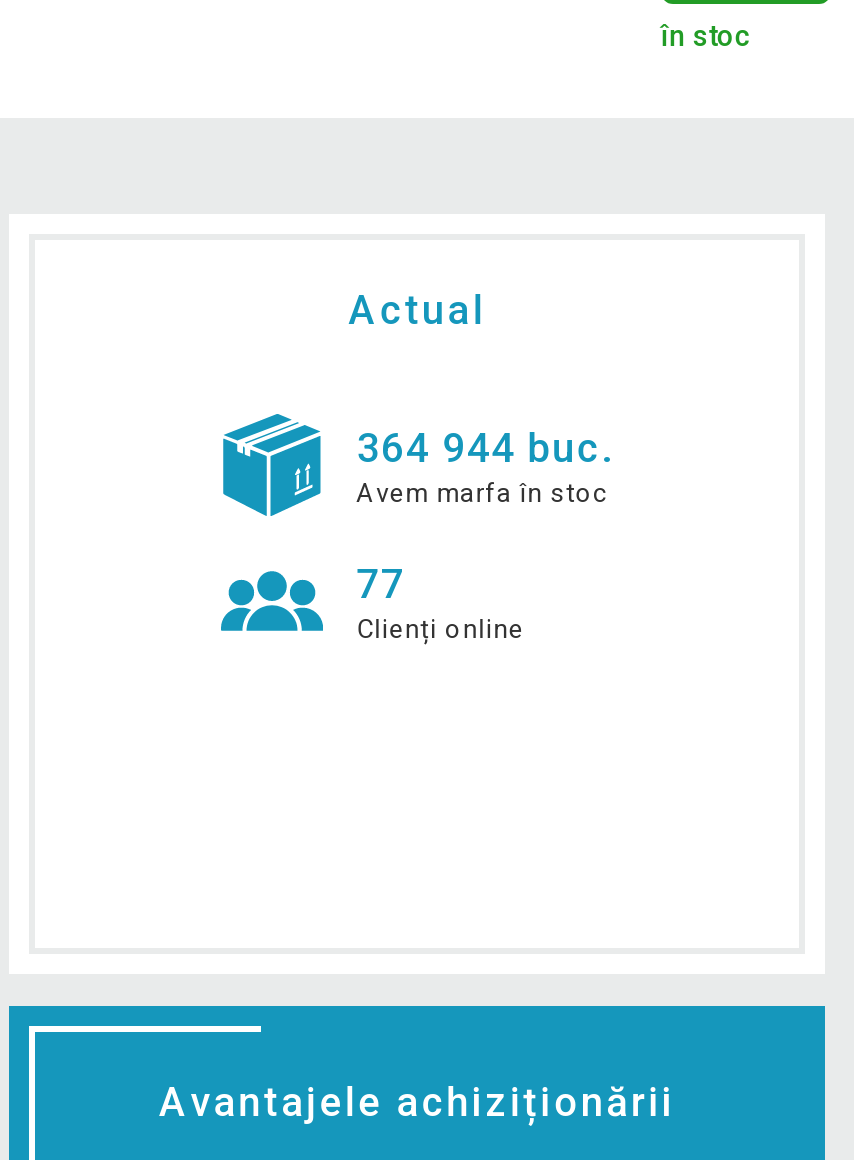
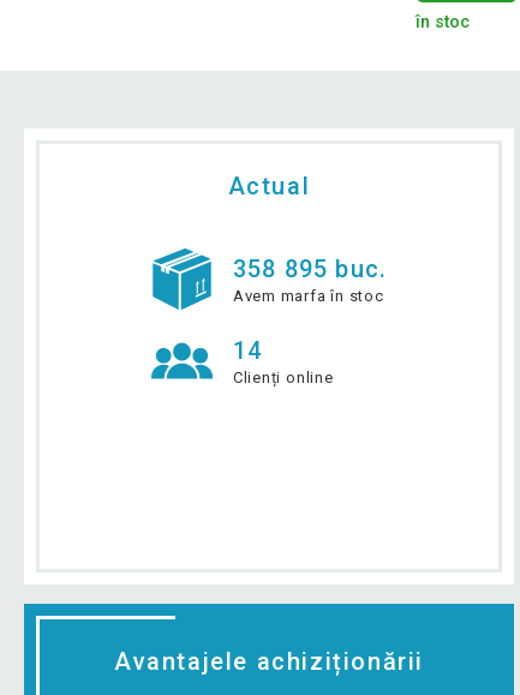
- 364 944 buc.
+ 358 895 buc.

- 77
+ 14
